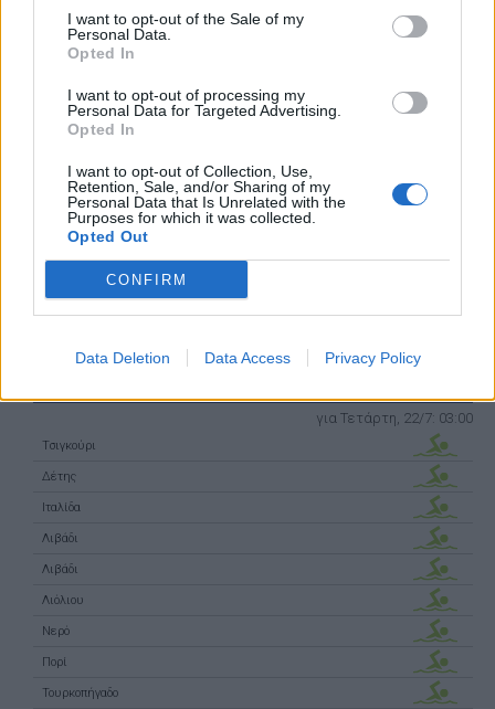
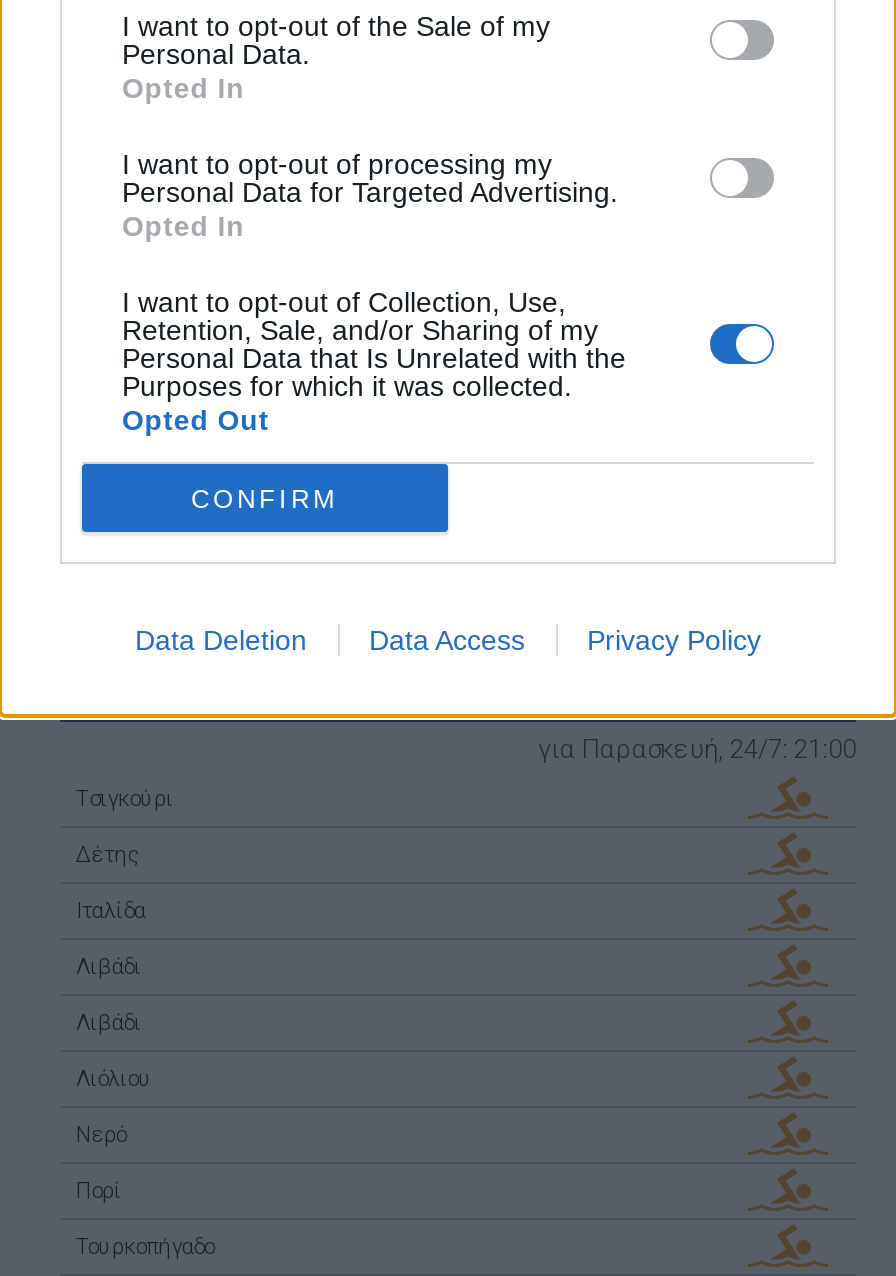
- για Τετάρτη, 22/7: 03:00
+ για Παρασκευή, 24/7: 21:00
